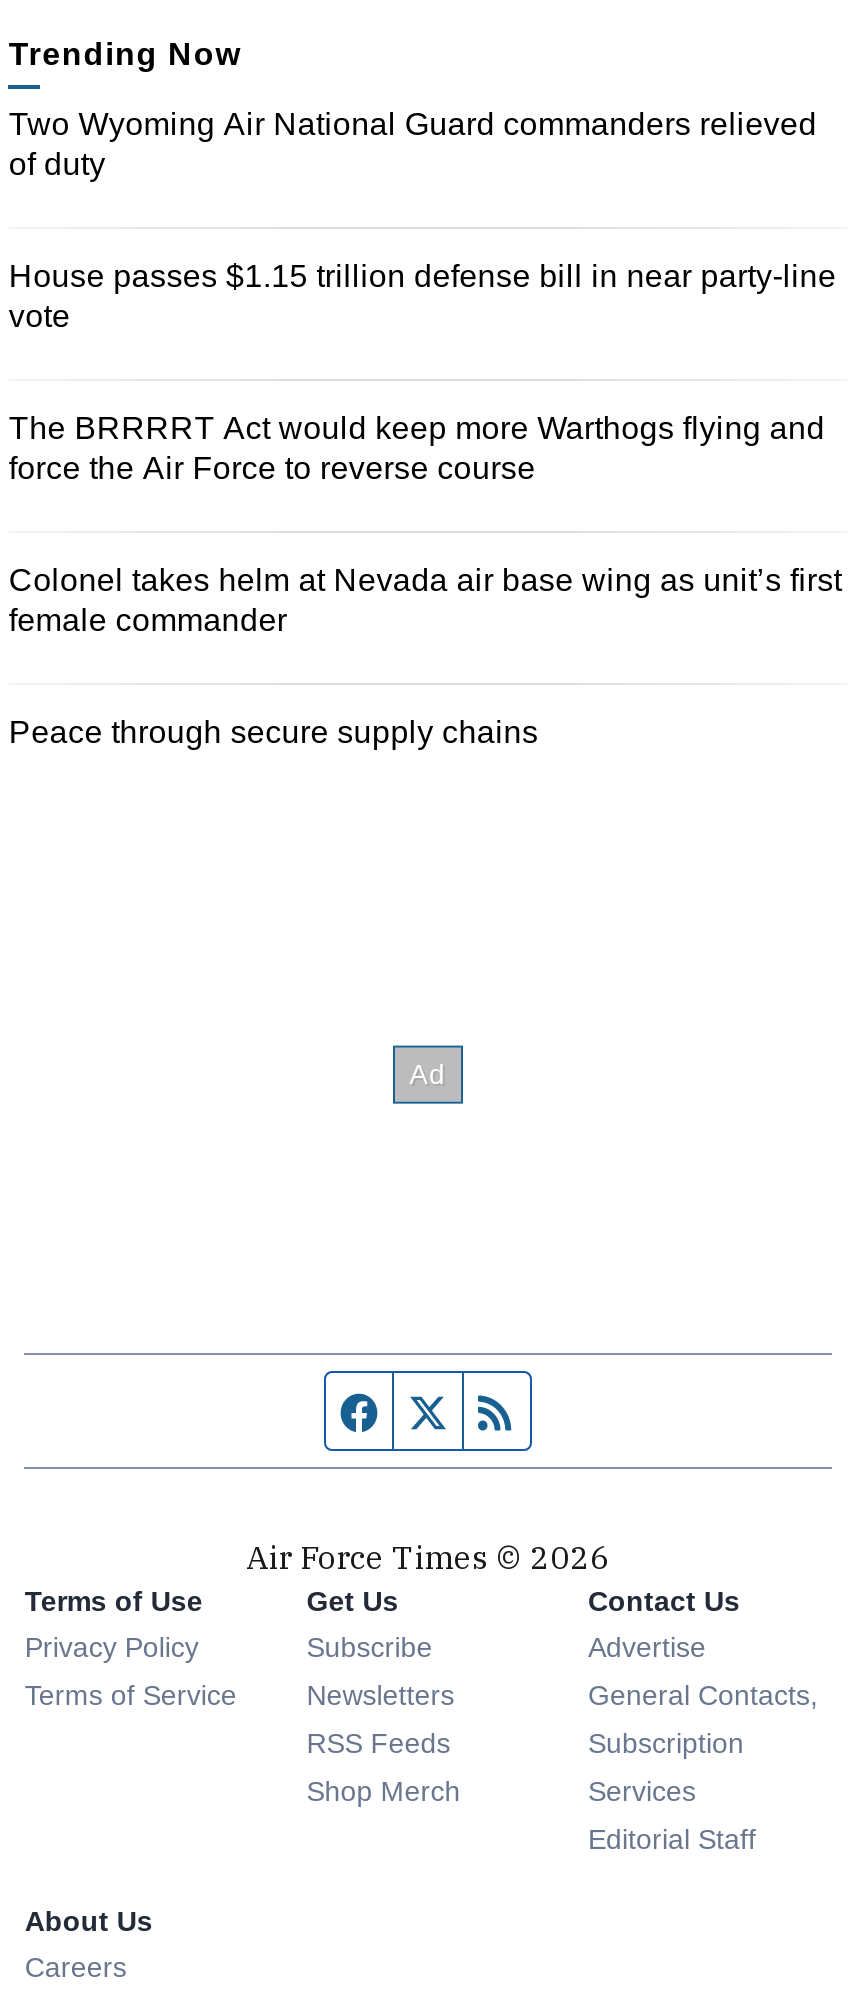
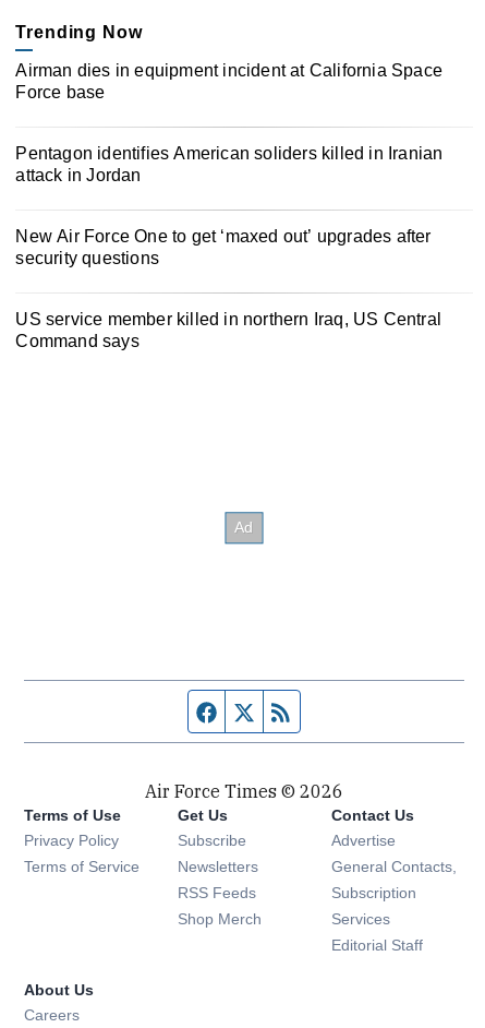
- Two Wyoming Air National Guard commanders relieved
- of duty
- House passes $1.15 trillion defense bill in near party-line
- vote
- The BRRRRT Act would keep more Warthogs flying and
- force the Air Force to reverse course
- Colonel takes helm at Nevada air base wing as unit’s first
- female commander
- Peace through secure supply chains
+ Airman dies in equipment incident at California Space
+ Force base
+ Pentagon identifies American soliders killed in Iranian
+ attack in Jordan
+ New Air Force One to get ‘maxed out’ upgrades after
+ security questions
+ US service member killed in northern Iraq, US Central
+ Command says
